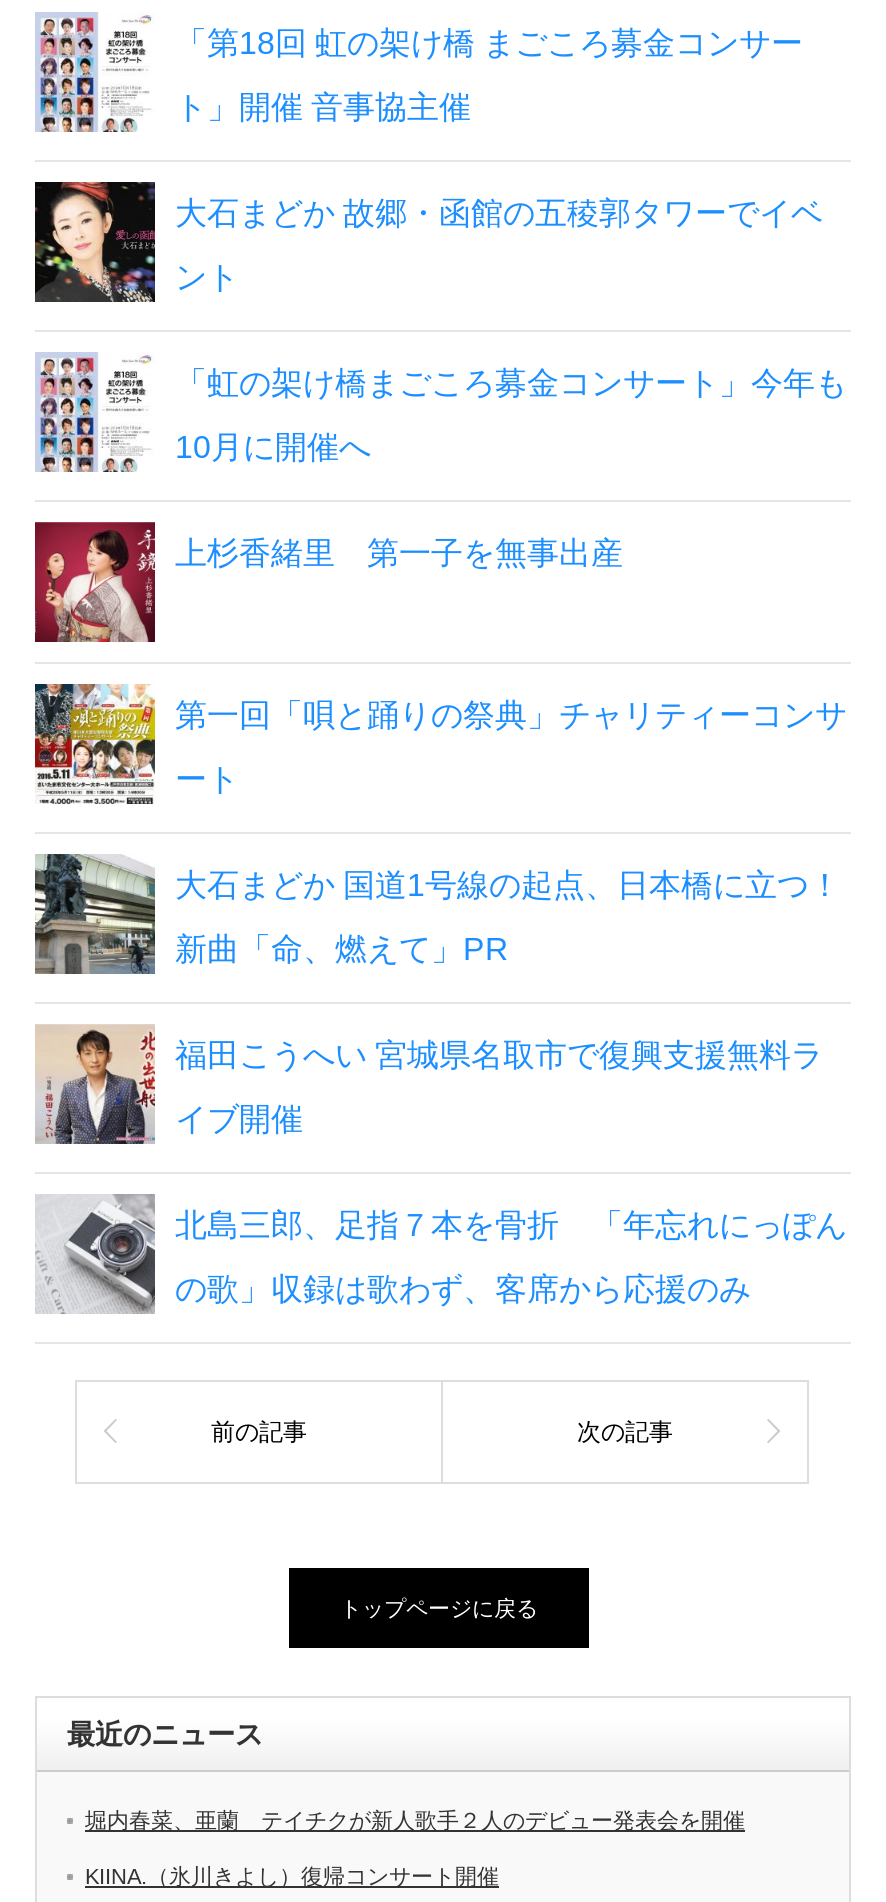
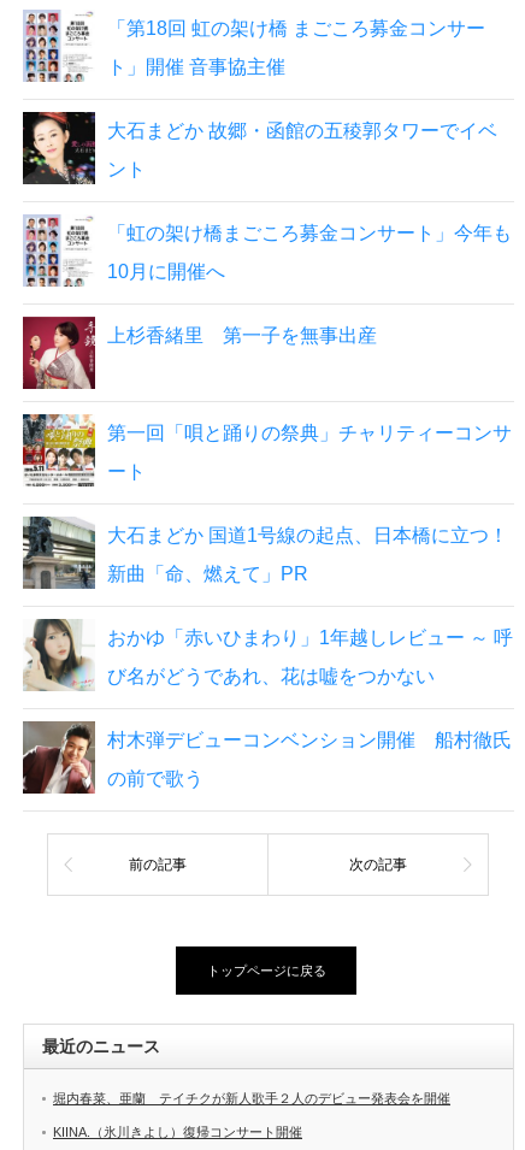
- [image]
- 福田こうへい 宮城県名取市で復興支援無料ラ
+ [image]
+ おかゆ「赤いひまわり」1年越しレビュー ～ 呼

- イブ開催
+ び名がどうであれ、花は嘘をつかない

- [image]
- 北島三郎、足指７本を骨折 「年忘れにっぽん
+ [image]
+ 村木弾デビューコンベンション開催 船村徹氏

- の歌」収録は歌わず、客席から応援のみ
+ の前で歌う
